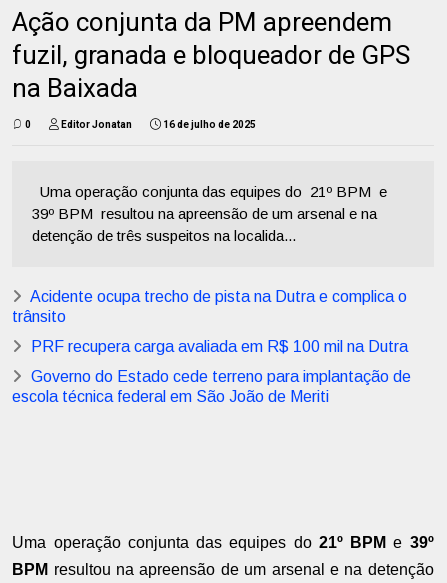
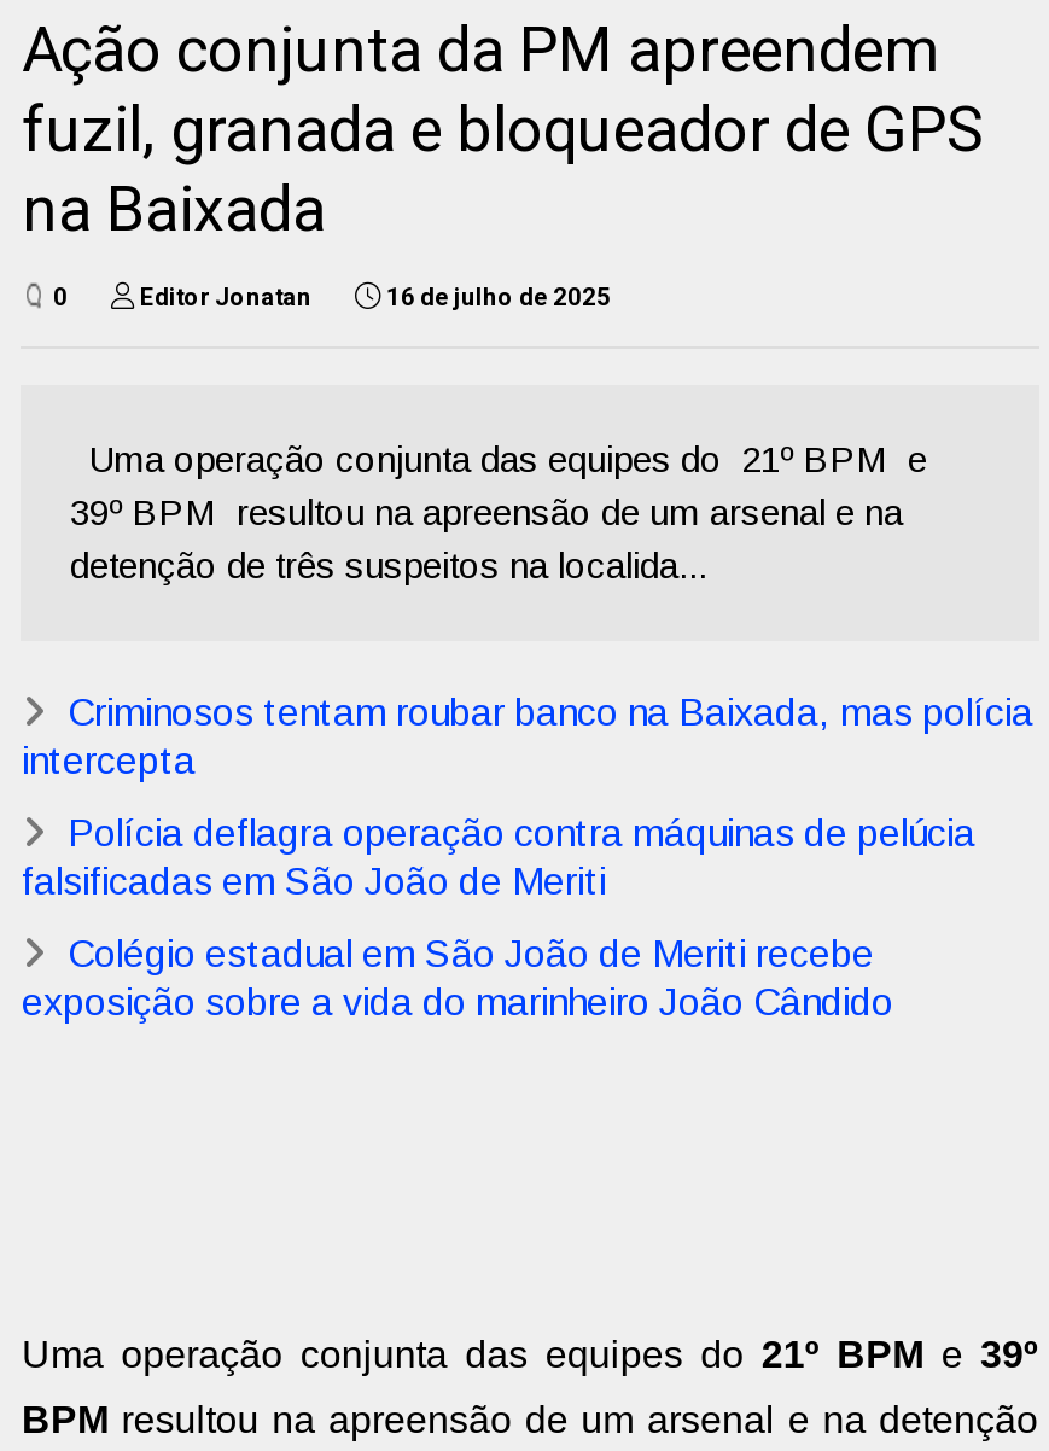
- Acidente ocupa trecho de pista na Dutra e complica o
- trânsito
+ Criminosos tentam roubar banco na Baixada, mas polícia
+ intercepta

- PRF recupera carga avaliada em R$ 100 mil na Dutra
+ Polícia deflagra operação contra máquinas de pelúcia
+ falsificadas em São João de Meriti

- Governo do Estado cede terreno para implantação de
- escola técnica federal em São João de Meriti
+ Colégio estadual em São João de Meriti recebe
+ exposição sobre a vida do marinheiro João Cândido
